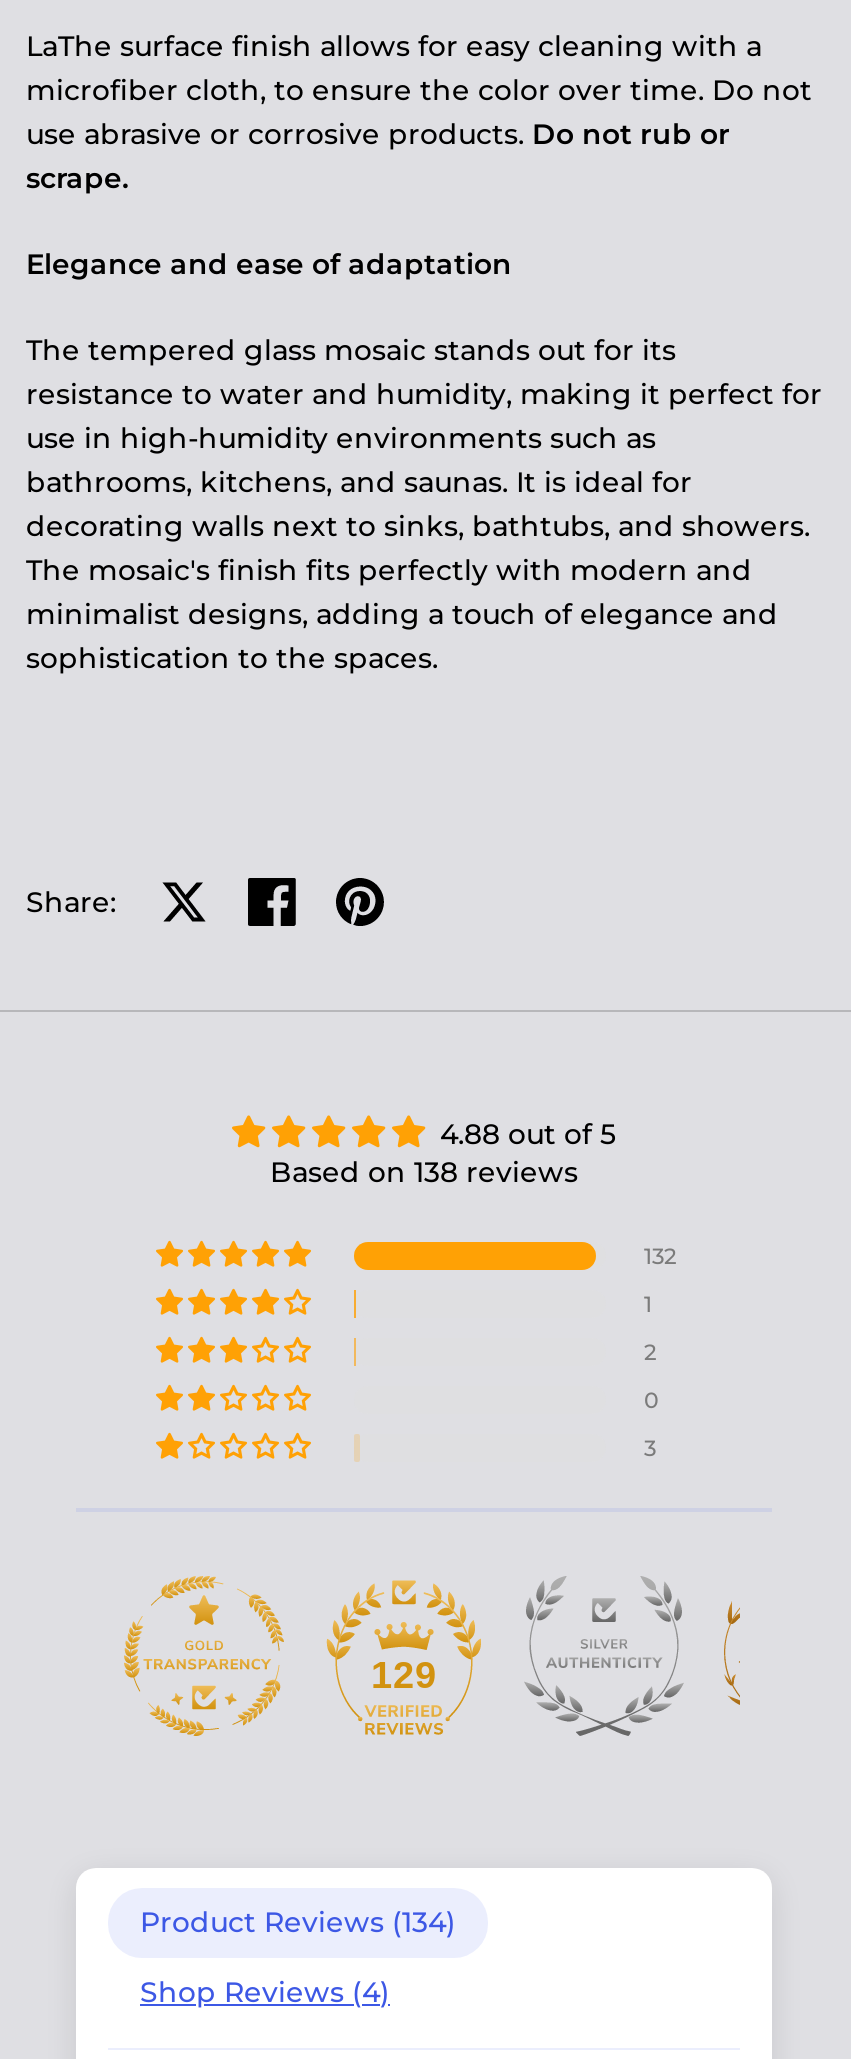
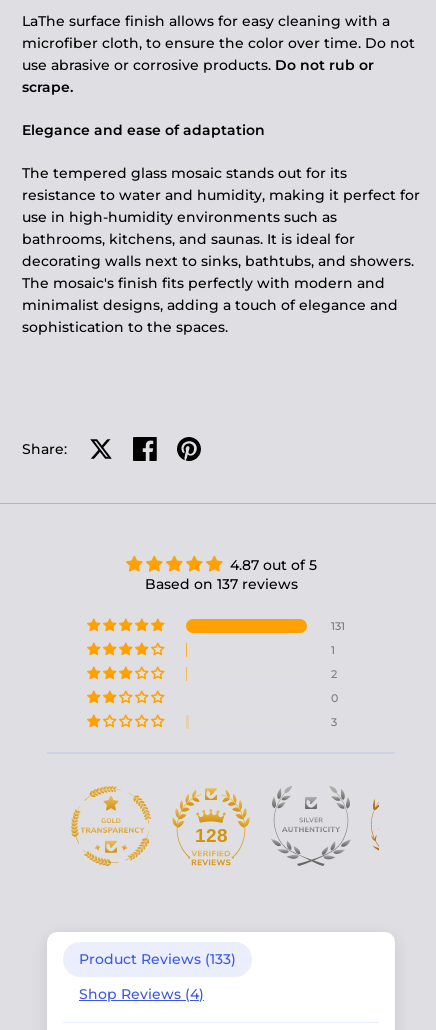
- 4.88 out of 5
+ 4.87 out of 5

- Based on 138 reviews
+ Based on 137 reviews

- 132
+ 131

- 129
+ 128

- Product Reviews (134)
+ Product Reviews (133)
